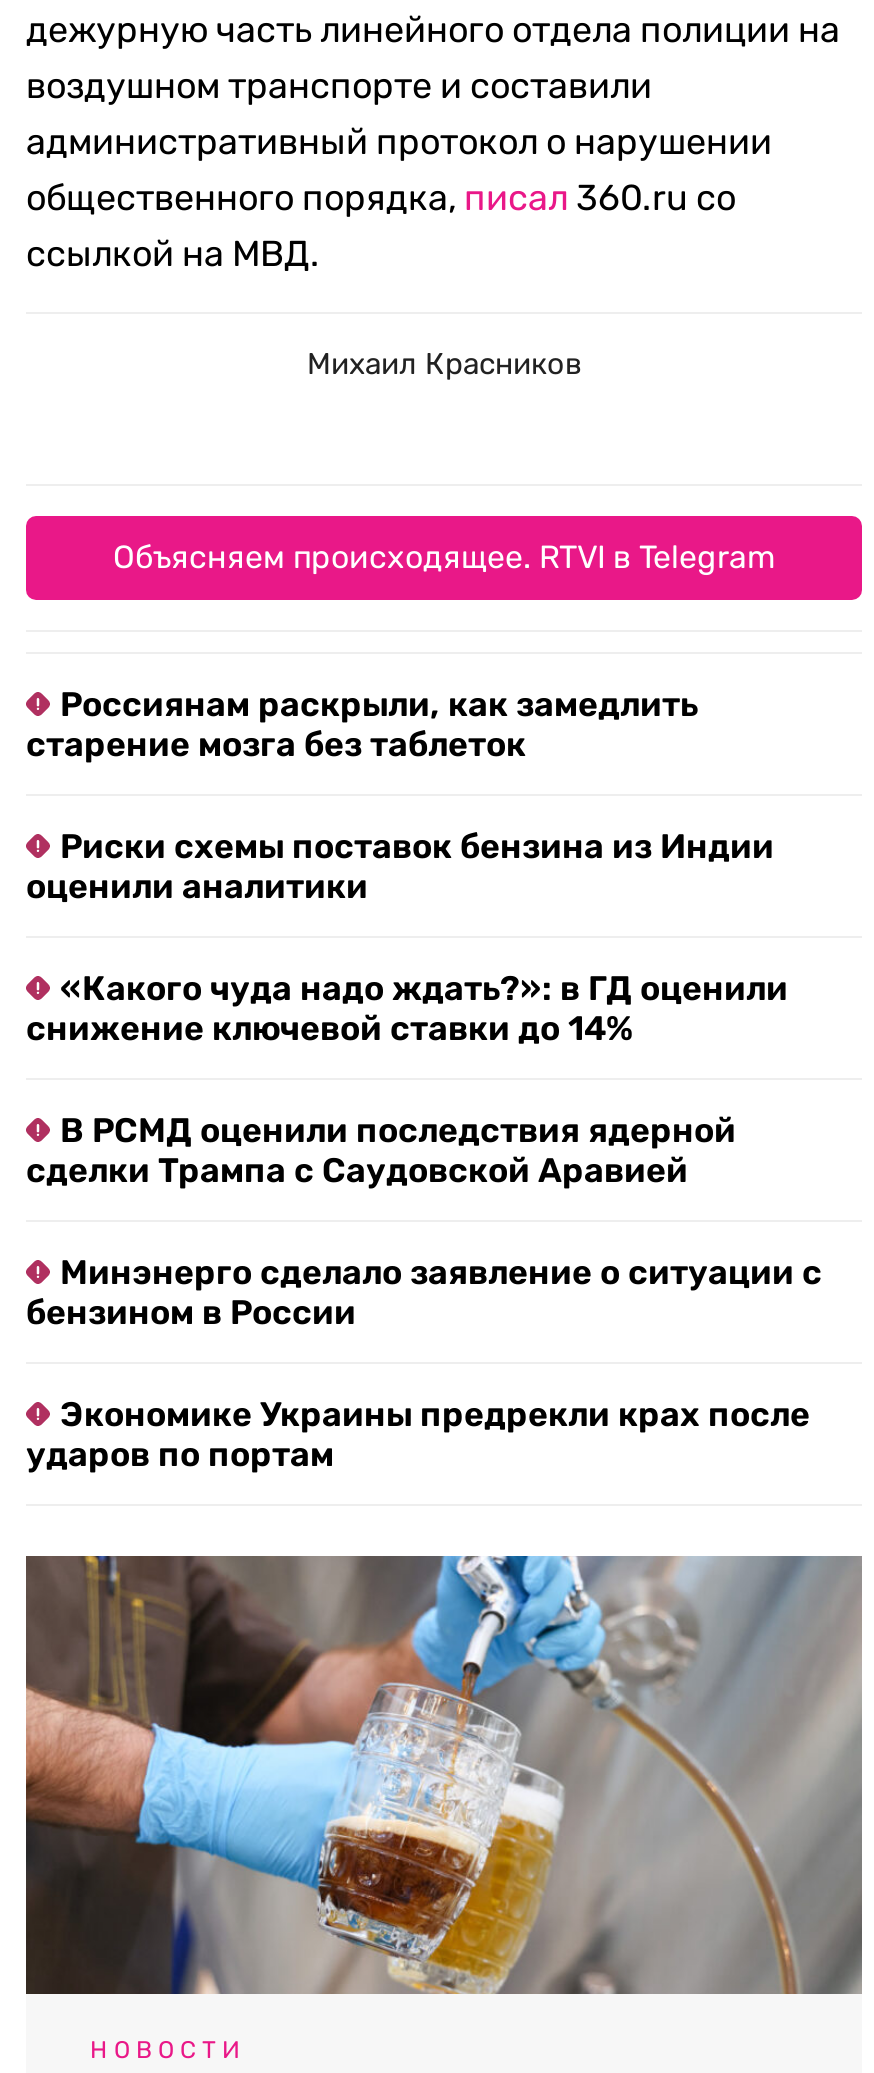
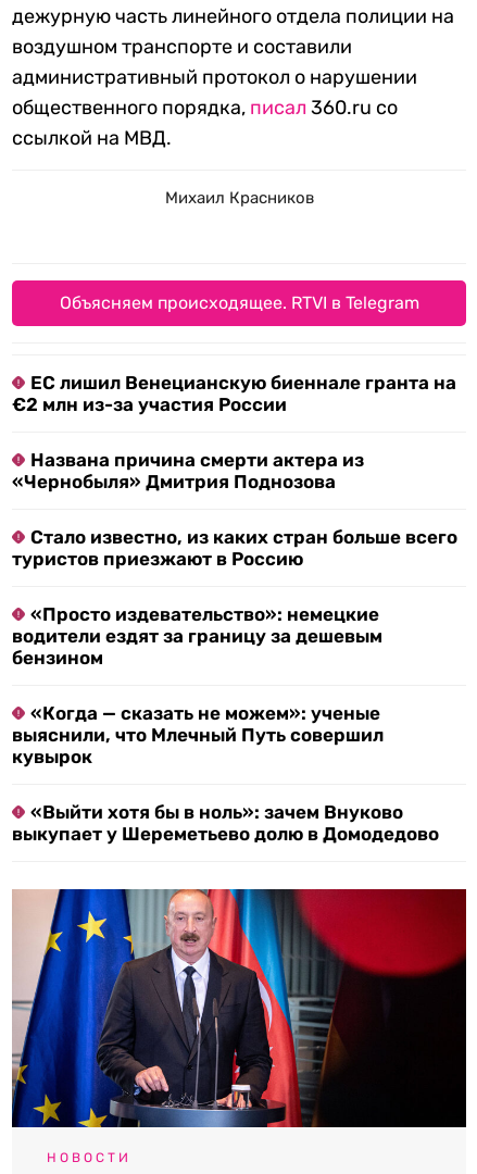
- Россиянам раскрыли, как замедлить
- старение мозга без таблеток
+ ЕС лишил Венецианскую биеннале гранта на
+ €2 млн из-за участия России

- Риски схемы поставок бензина из Индии
- оценили аналитики
+ Названа причина смерти актера из
+ «Чернобыля» Дмитрия Поднозова

- «Какого чуда надо ждать?»: в ГД оценили
- снижение ключевой ставки до 14%
+ Стало известно, из каких стран больше всего
+ туристов приезжают в Россию

- В РСМД оценили последствия ядерной
- сделки Трампа с Саудовской Аравией
+ «Просто издевательство»: немецкие
+ водители ездят за границу за дешевым
+ бензином

- Минэнерго сделало заявление о ситуации с
- бензином в России
+ «Когда — сказать не можем»: ученые
+ выяснили, что Млечный Путь совершил
+ кувырок

- Экономике Украины предрекли крах после
- ударов по портам
+ «Выйти хотя бы в ноль»: зачем Внуково
+ выкупает у Шереметьево долю в Домодедово

- [image]
+ [image]
